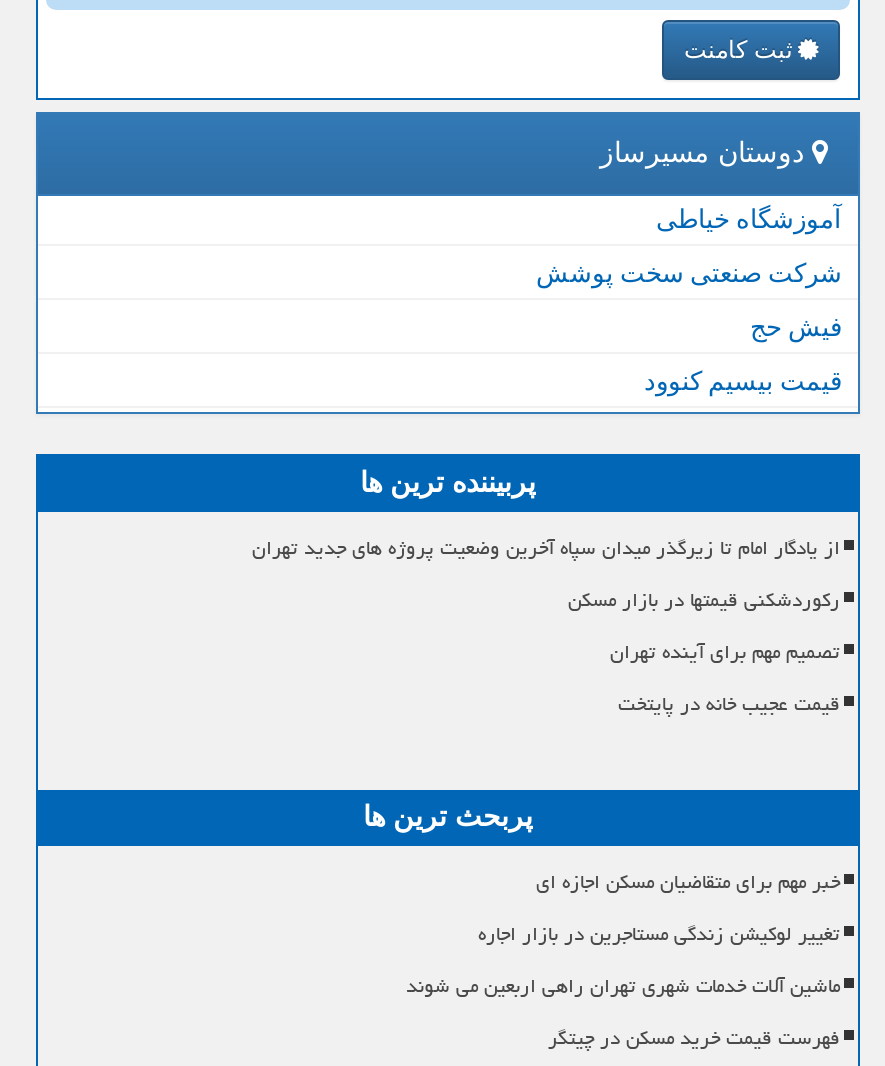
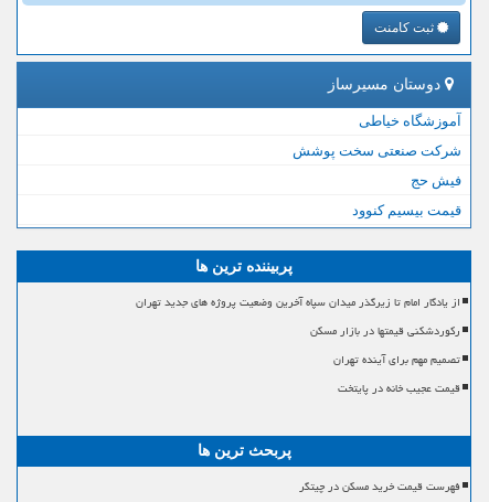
- خبر مهم برای متقاضیان مسکن اجازه ای
- تغییر لوکیشن زندگی مستاجرین در بازار اجاره
- ماشین آلات خدمات شهری تهران راهی اربعین می شوند
